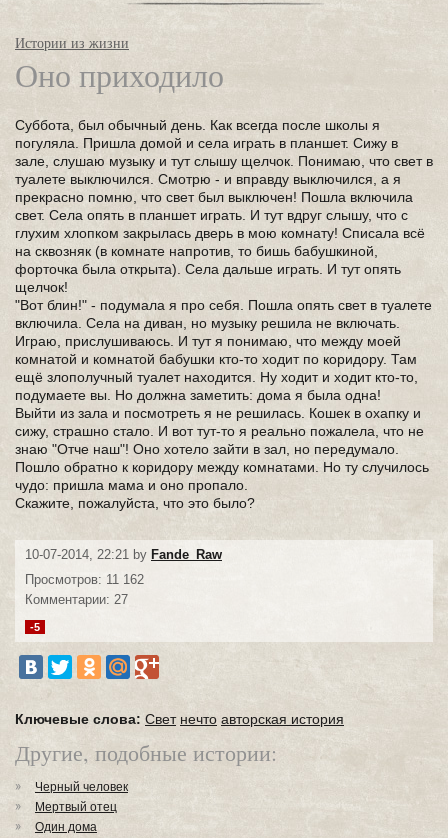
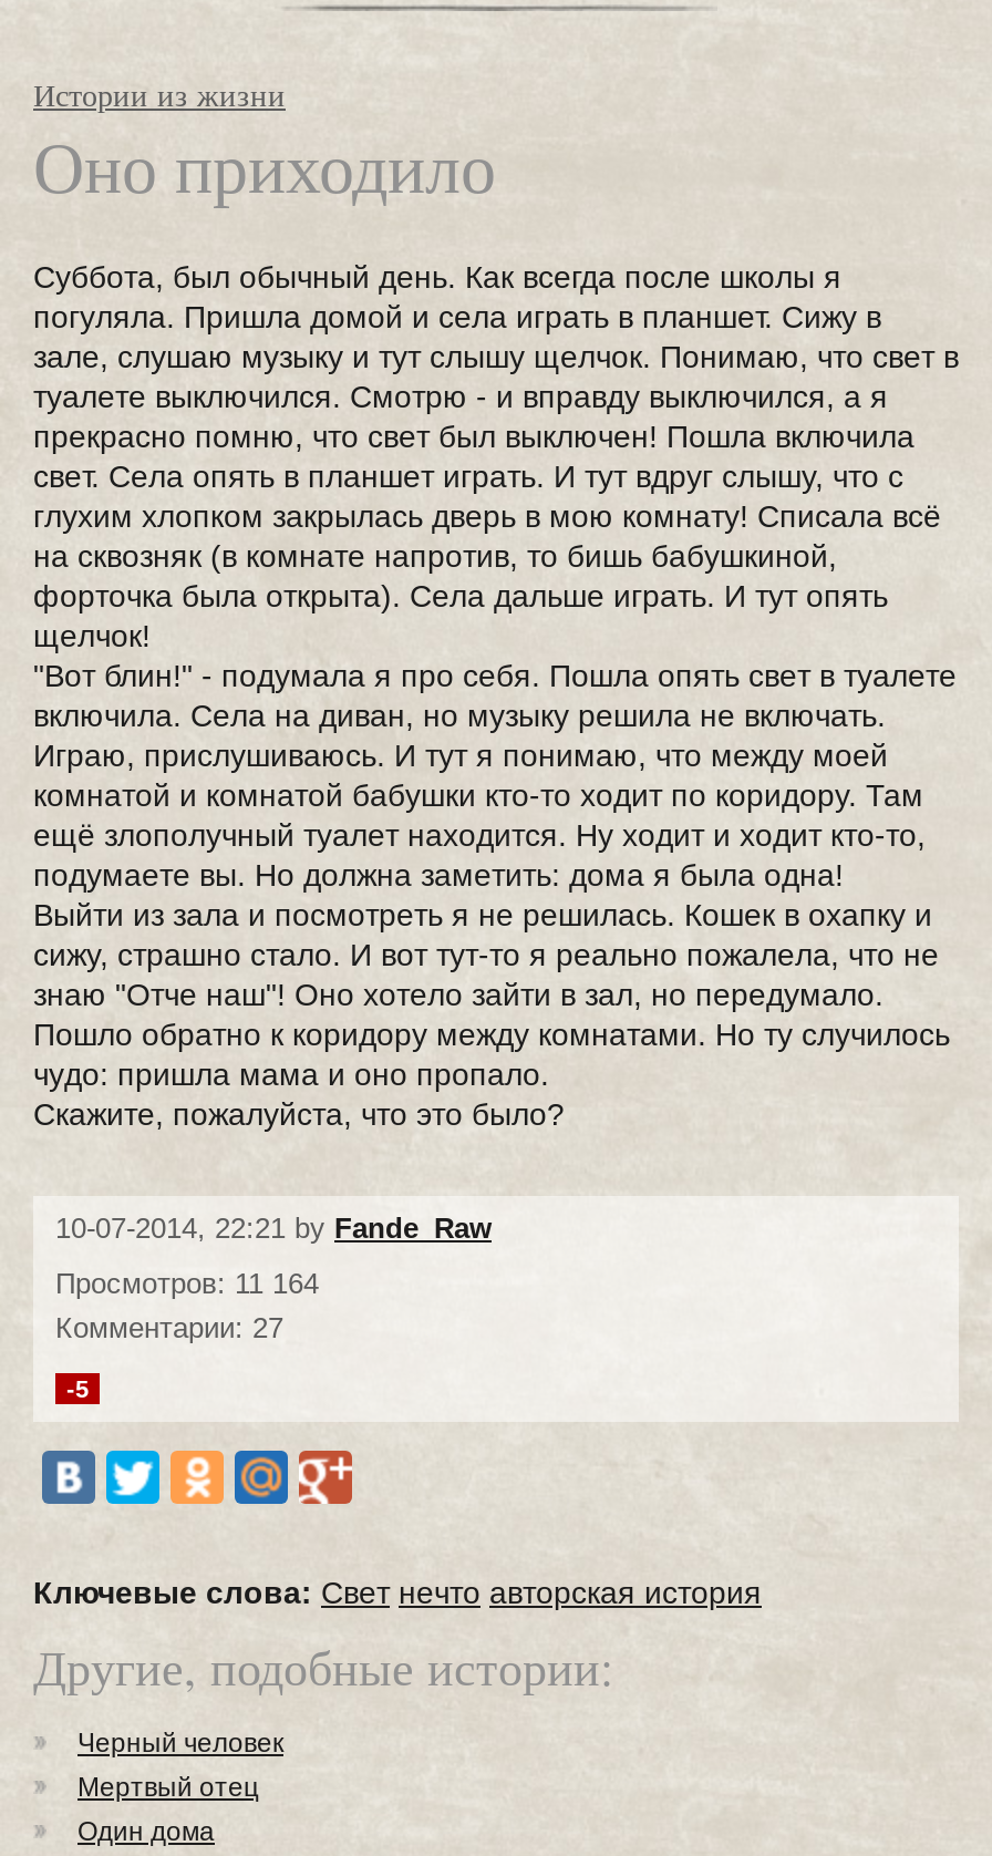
- Просмотров: 11 162
+ Просмотров: 11 164
